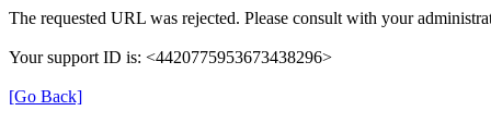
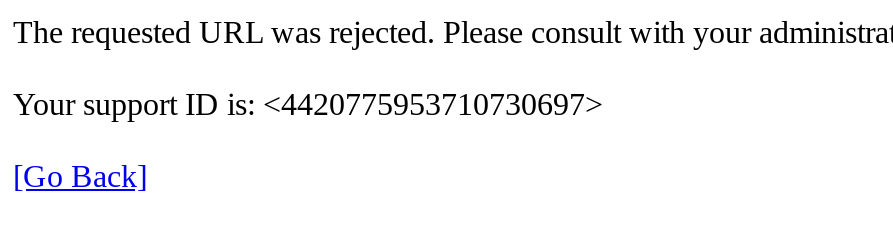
- Your support ID is: <4420775953673438296>
+ Your support ID is: <4420775953710730697>
